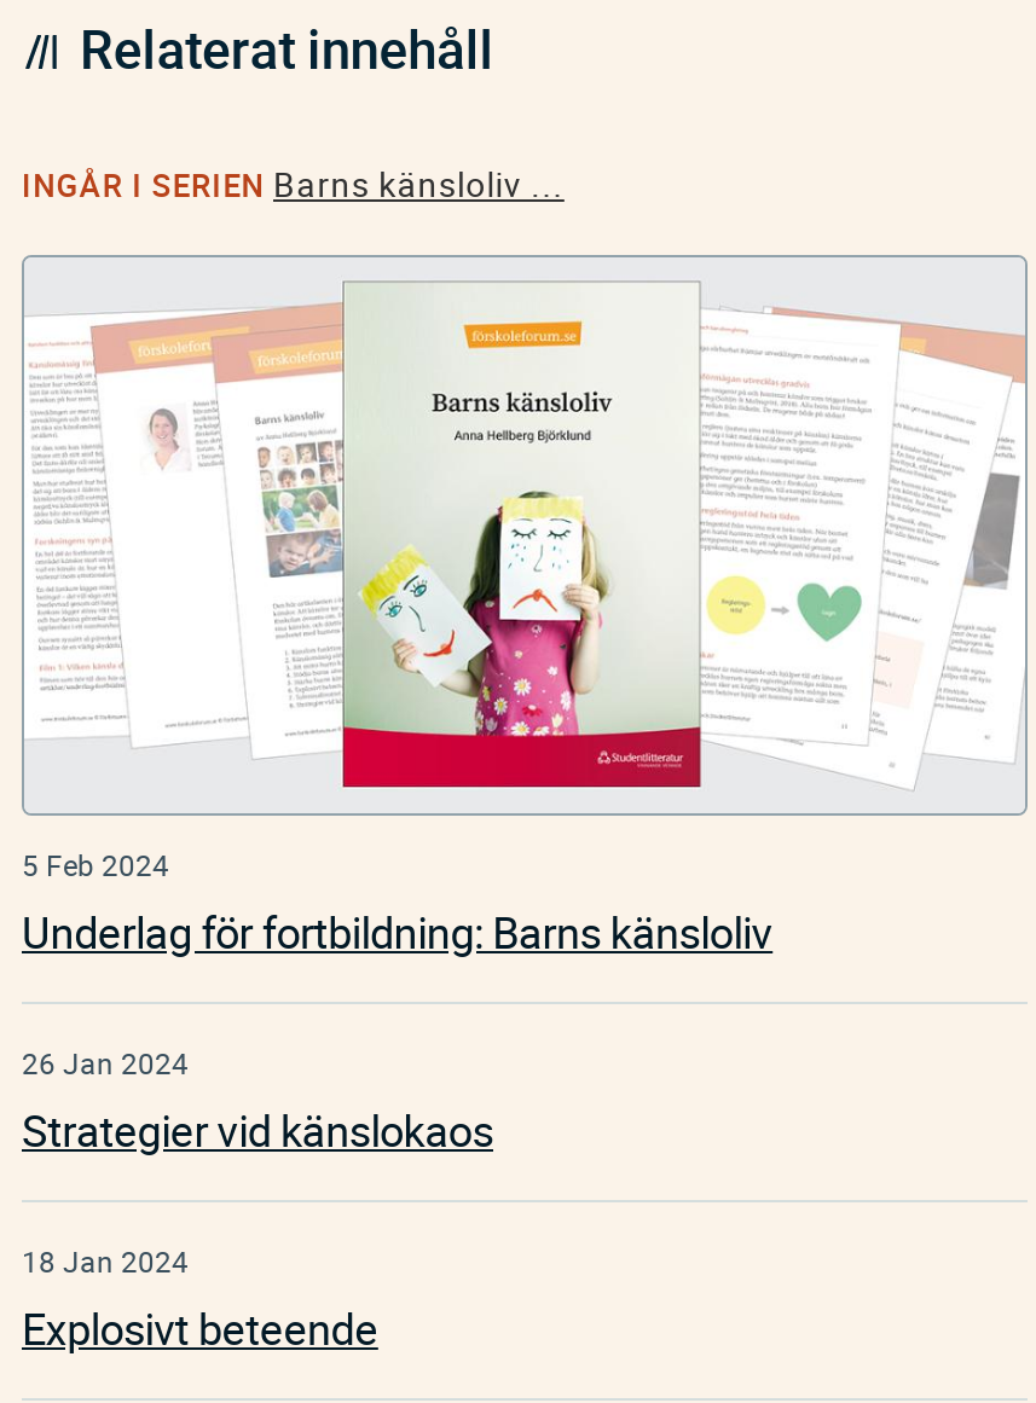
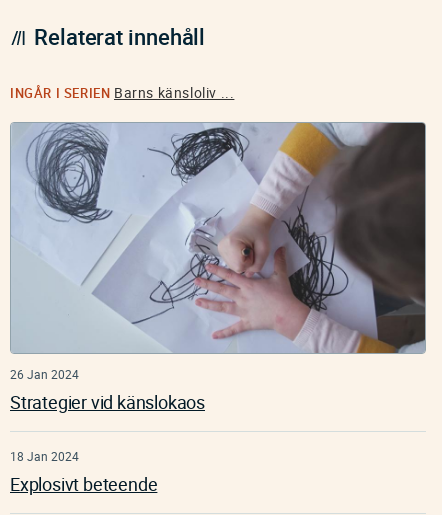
- [image]
+ [image]

- 5 Feb 2024
- Underlag för fortbildning: Barns känsloliv
